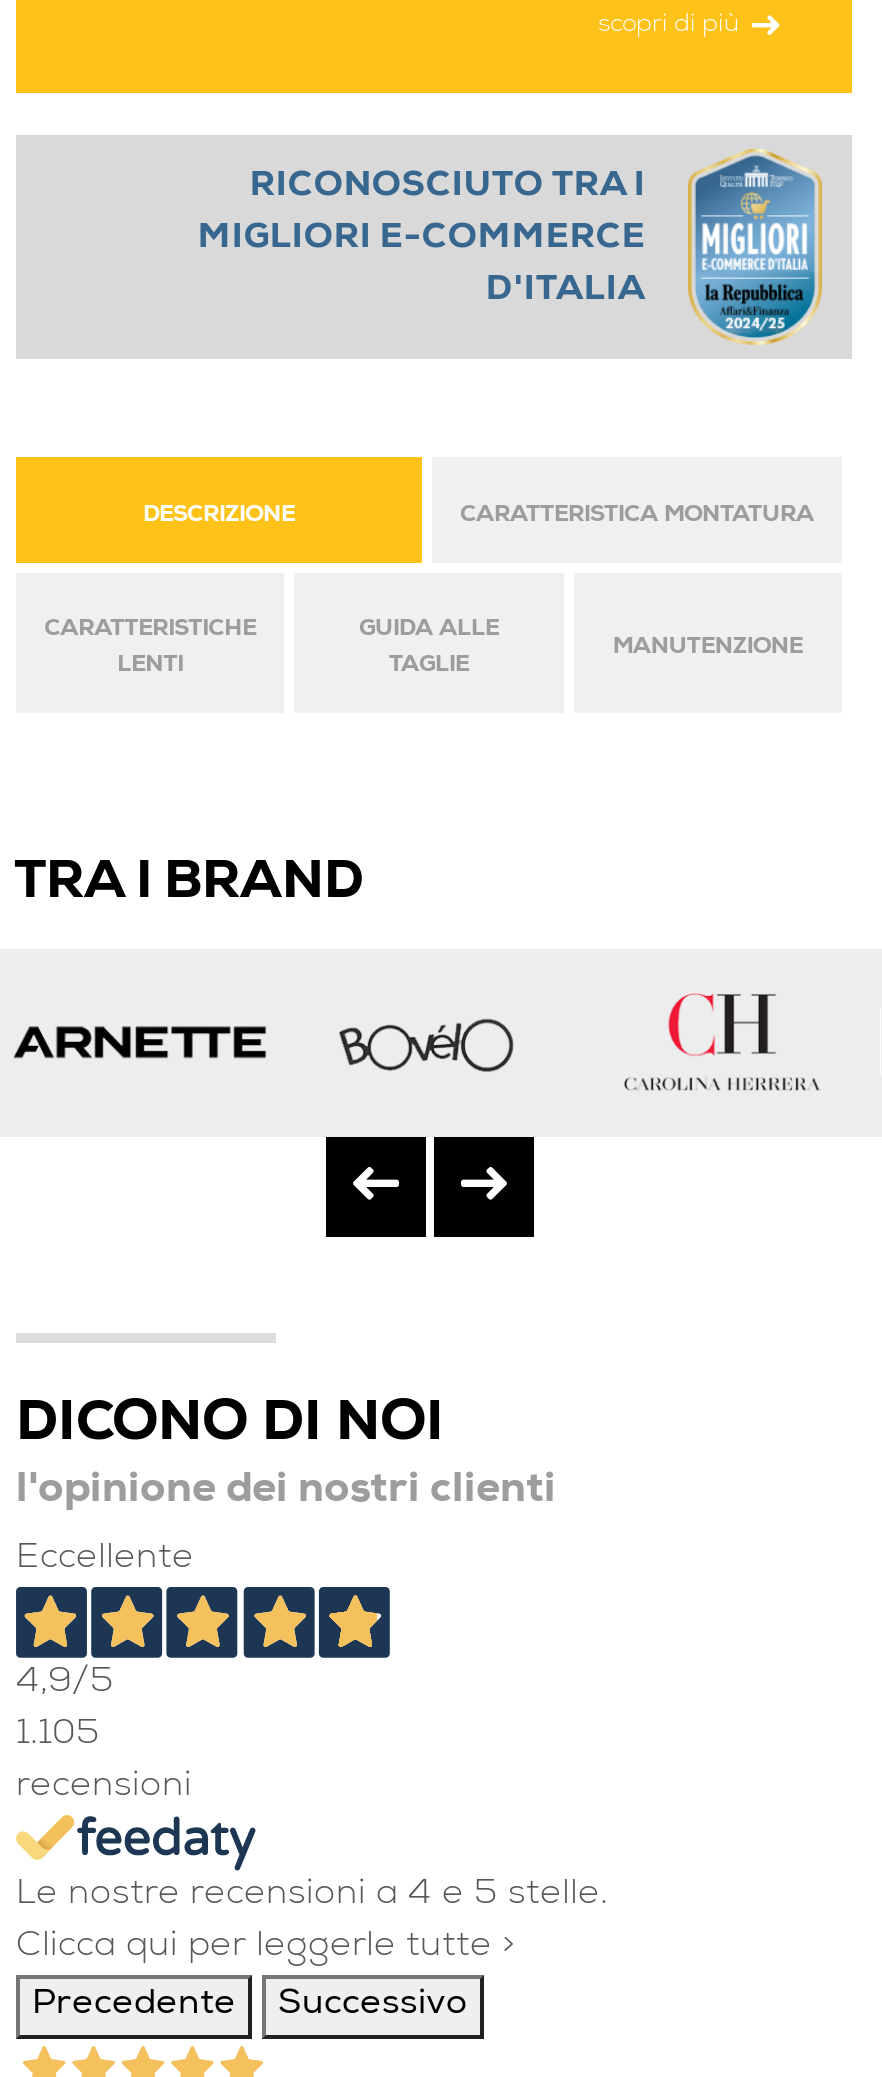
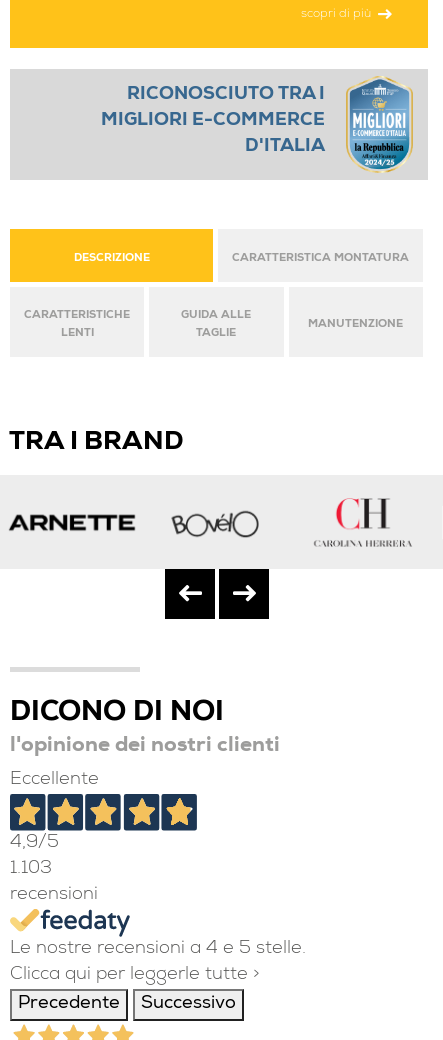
- 1.105
+ 1.103
